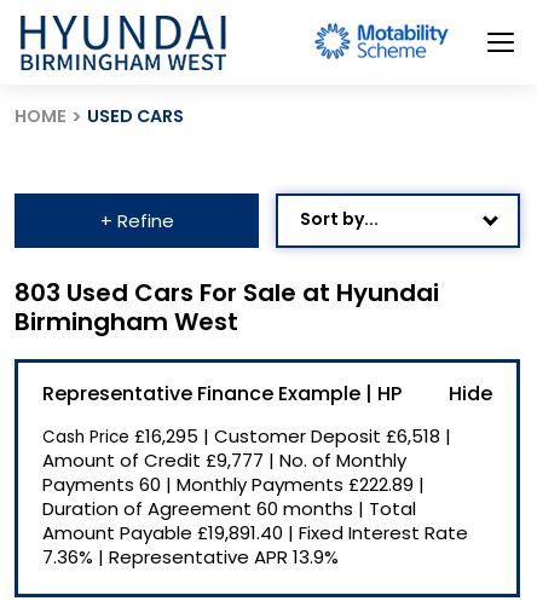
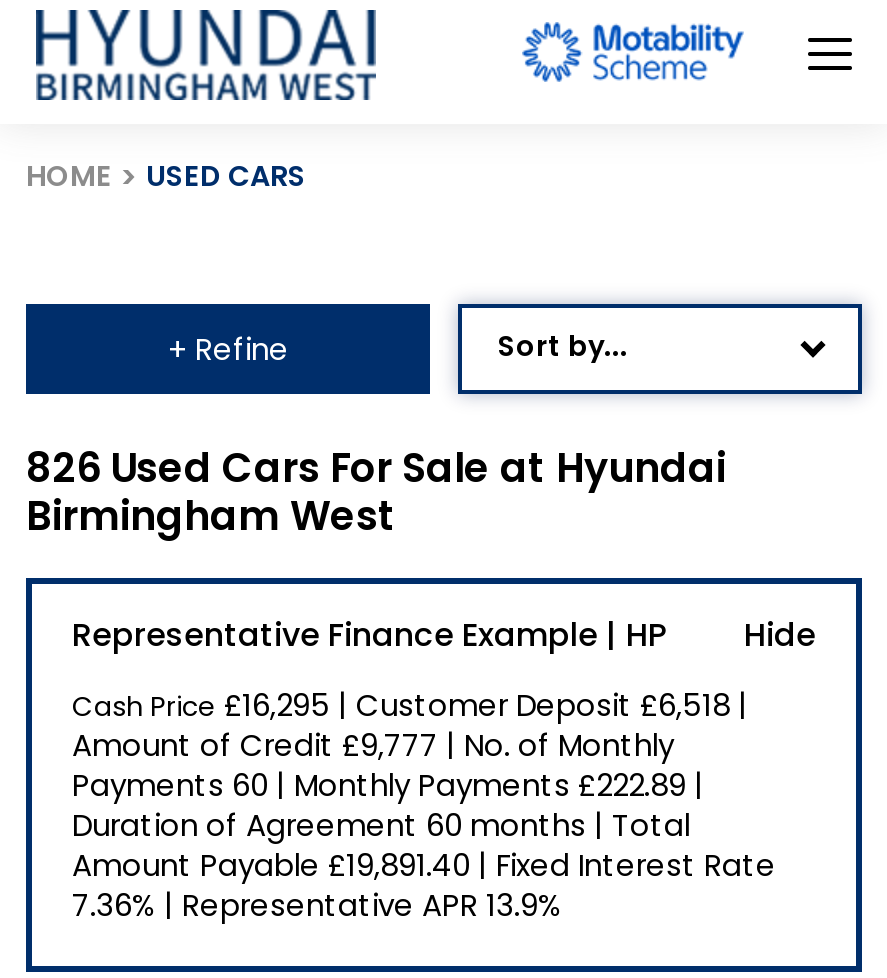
- 803 Used Cars For Sale at Hyundai
+ 826 Used Cars For Sale at Hyundai
